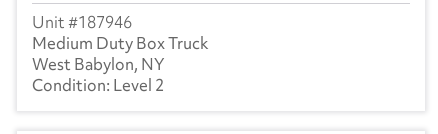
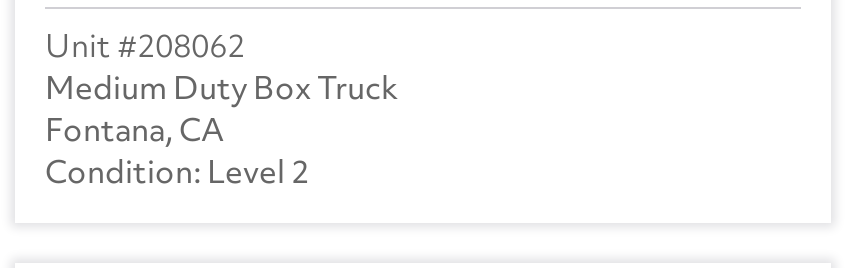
- 187946
+ 208062

- West Babylon, NY
+ Fontana, CA
